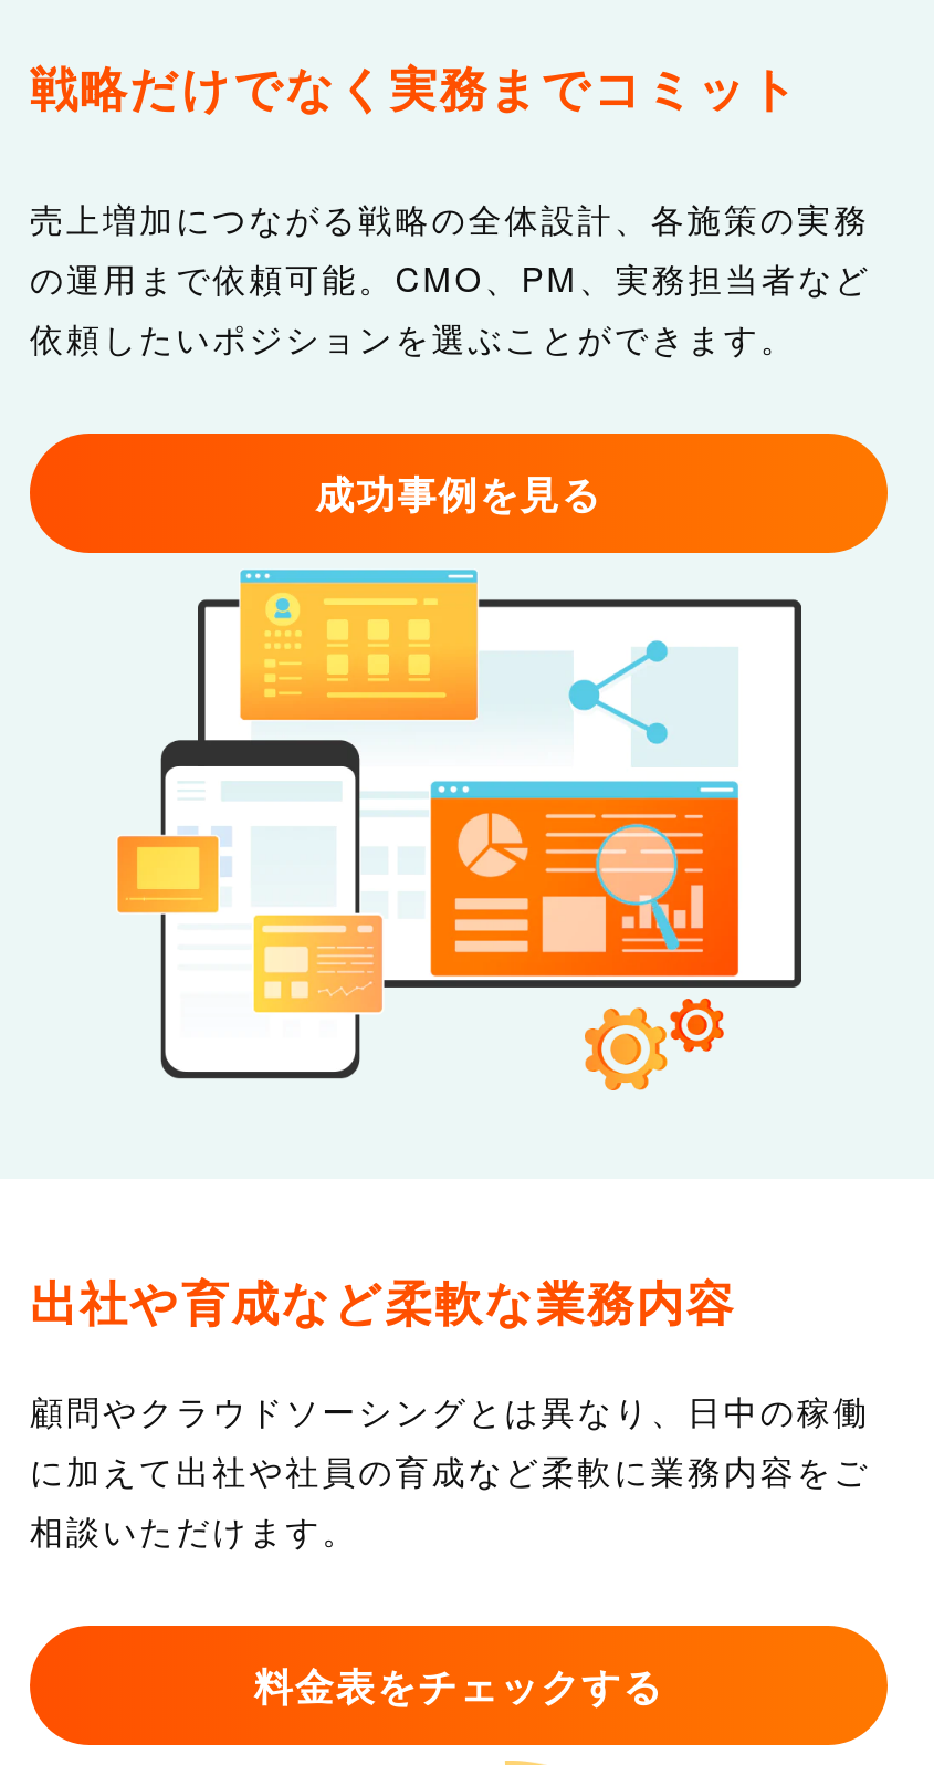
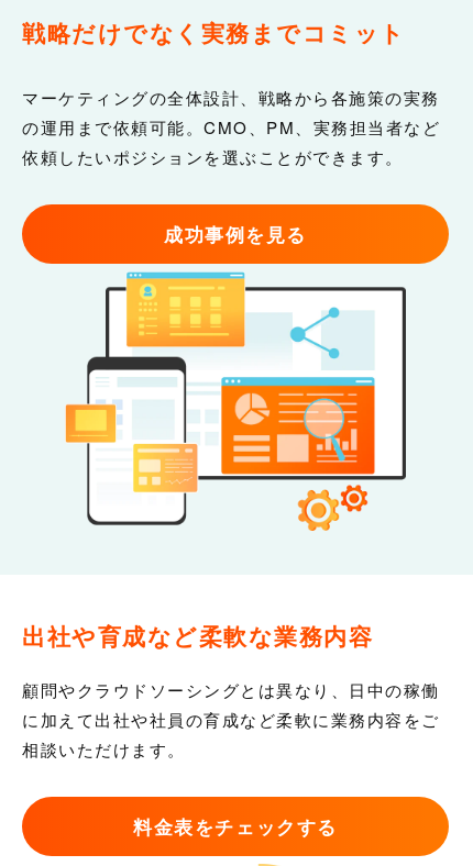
- 売上増加につながる戦略の全体設計、各施策の実務
+ マーケティングの全体設計、戦略から各施策の実務
